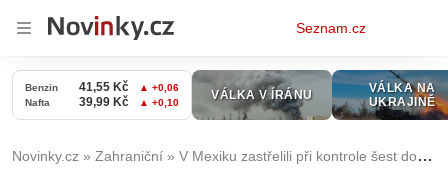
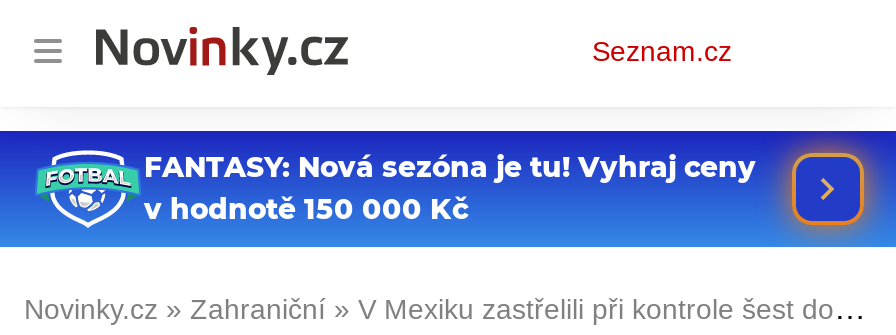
- [image]
+ [image]
